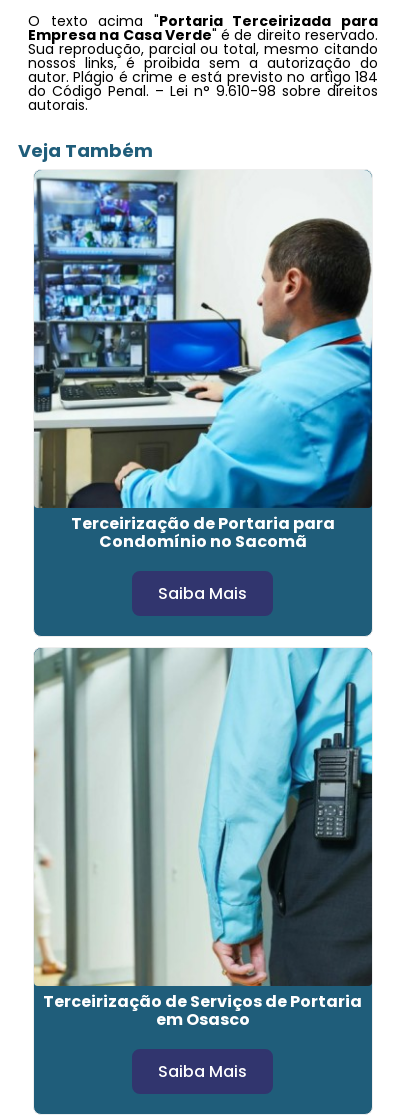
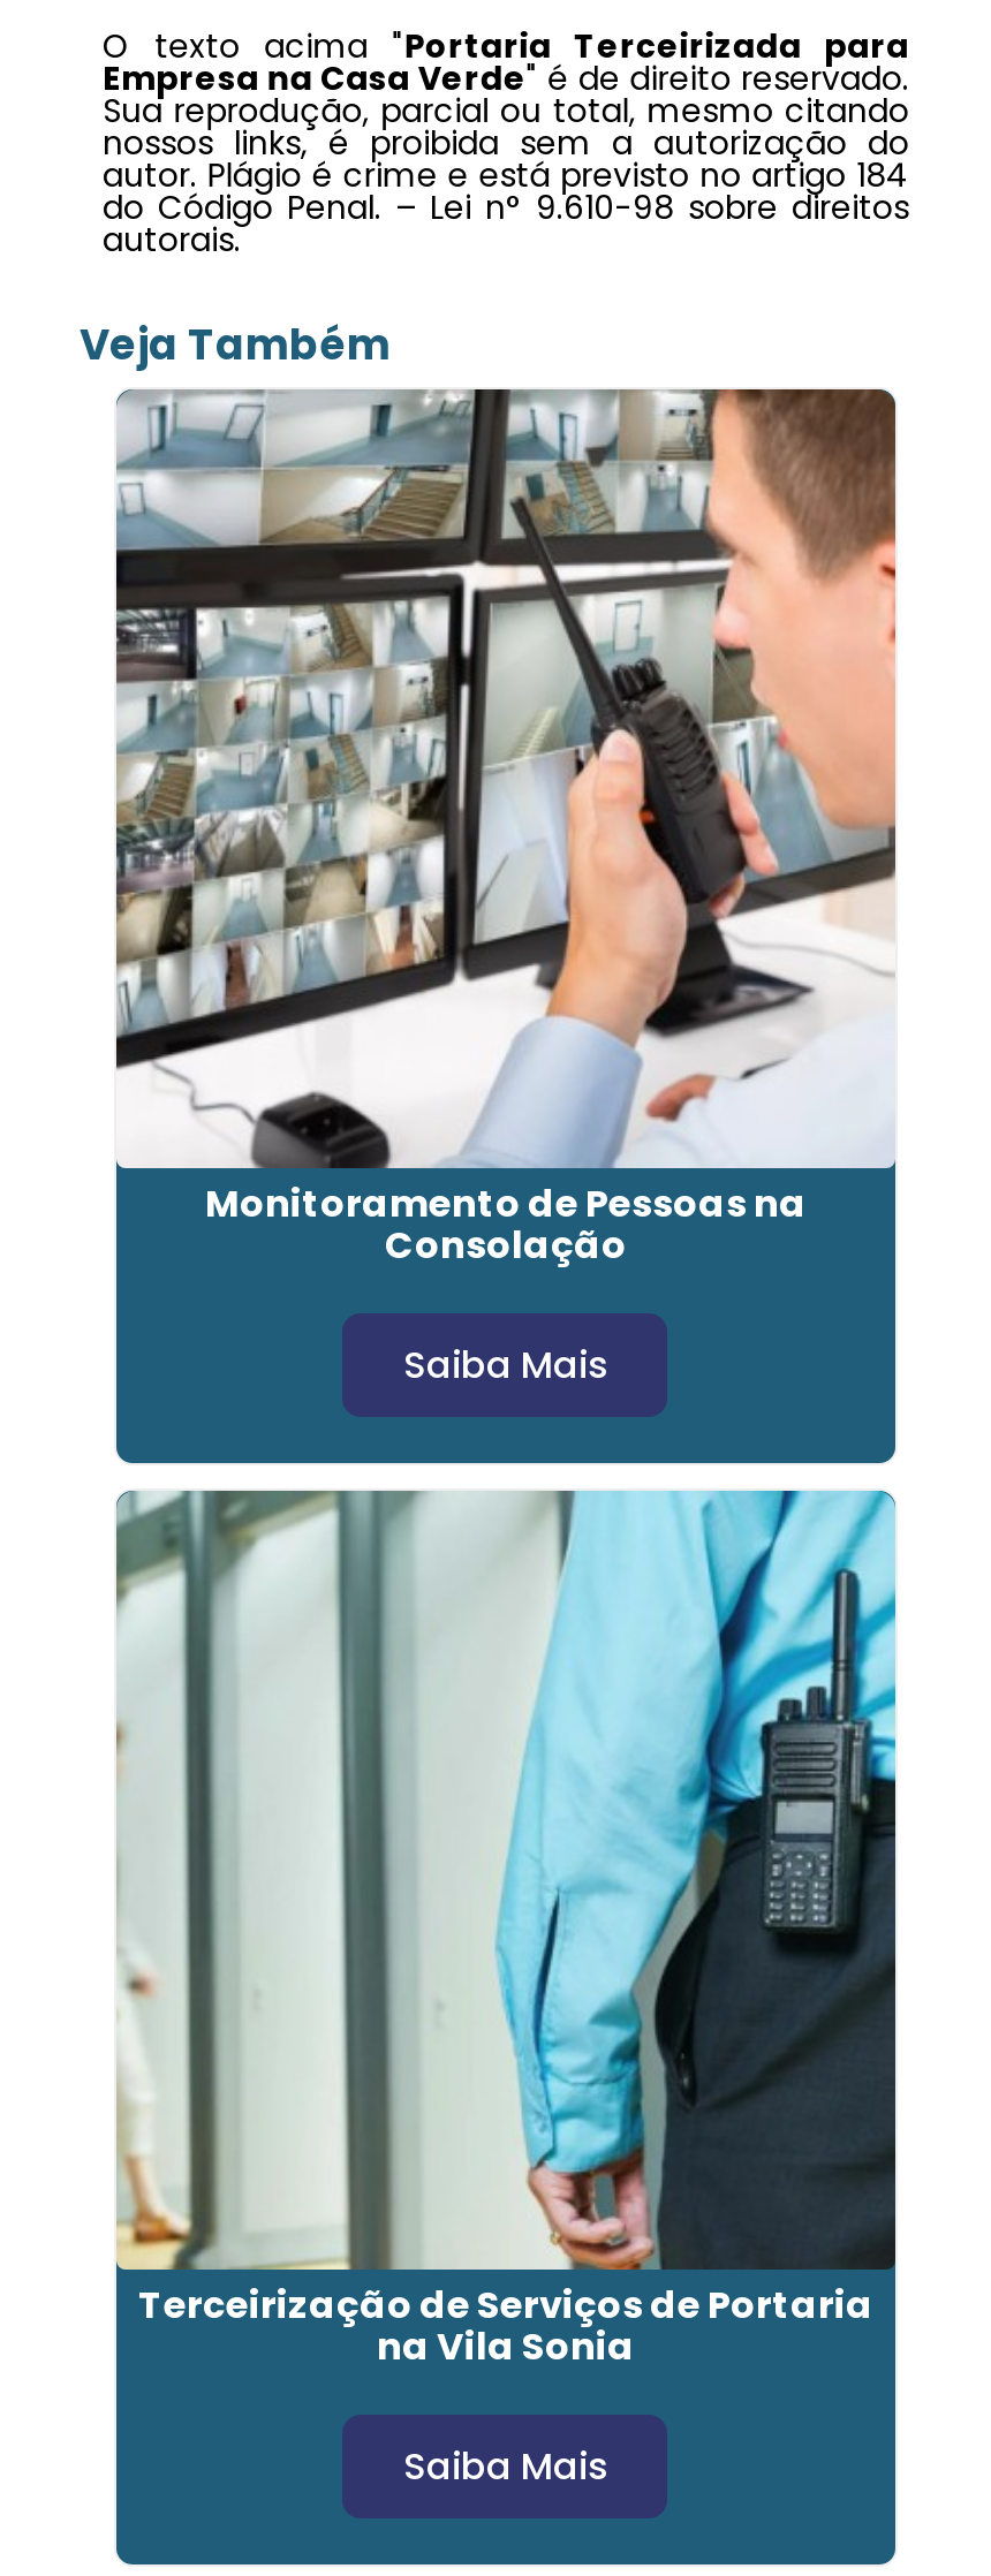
- [image]
- Terceirização de Portaria para
- Condomínio no Sacomã
+ [image]
+ Monitoramento de Pessoas na
+ Consolação

- em Osasco
+ na Vila Sonia
